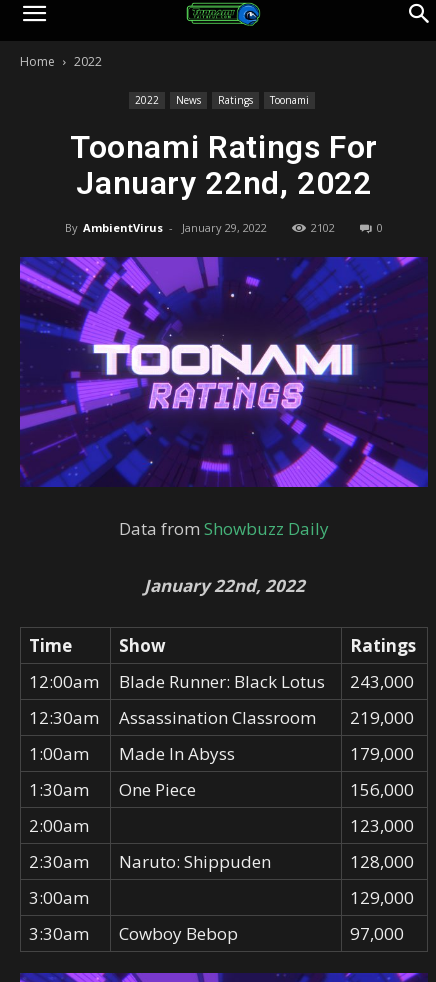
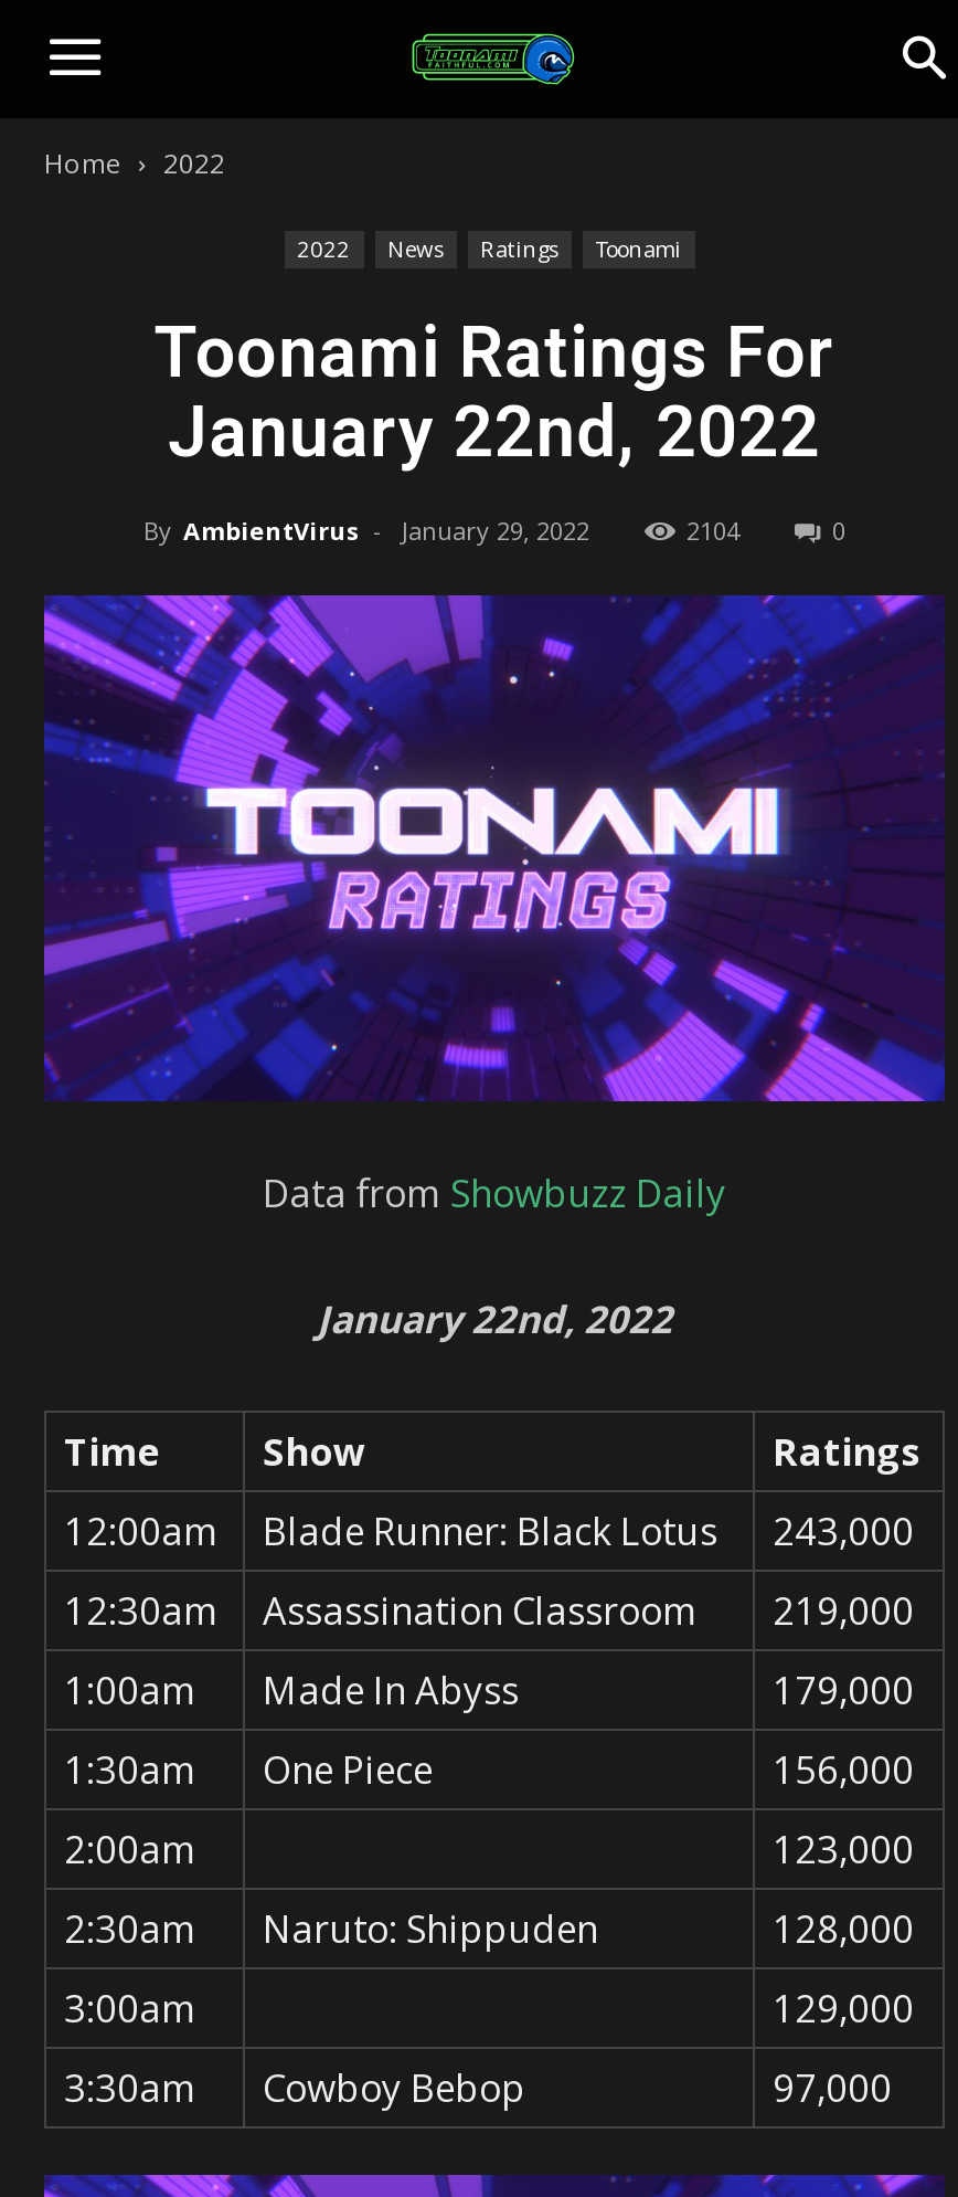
- 2102
+ 2104
